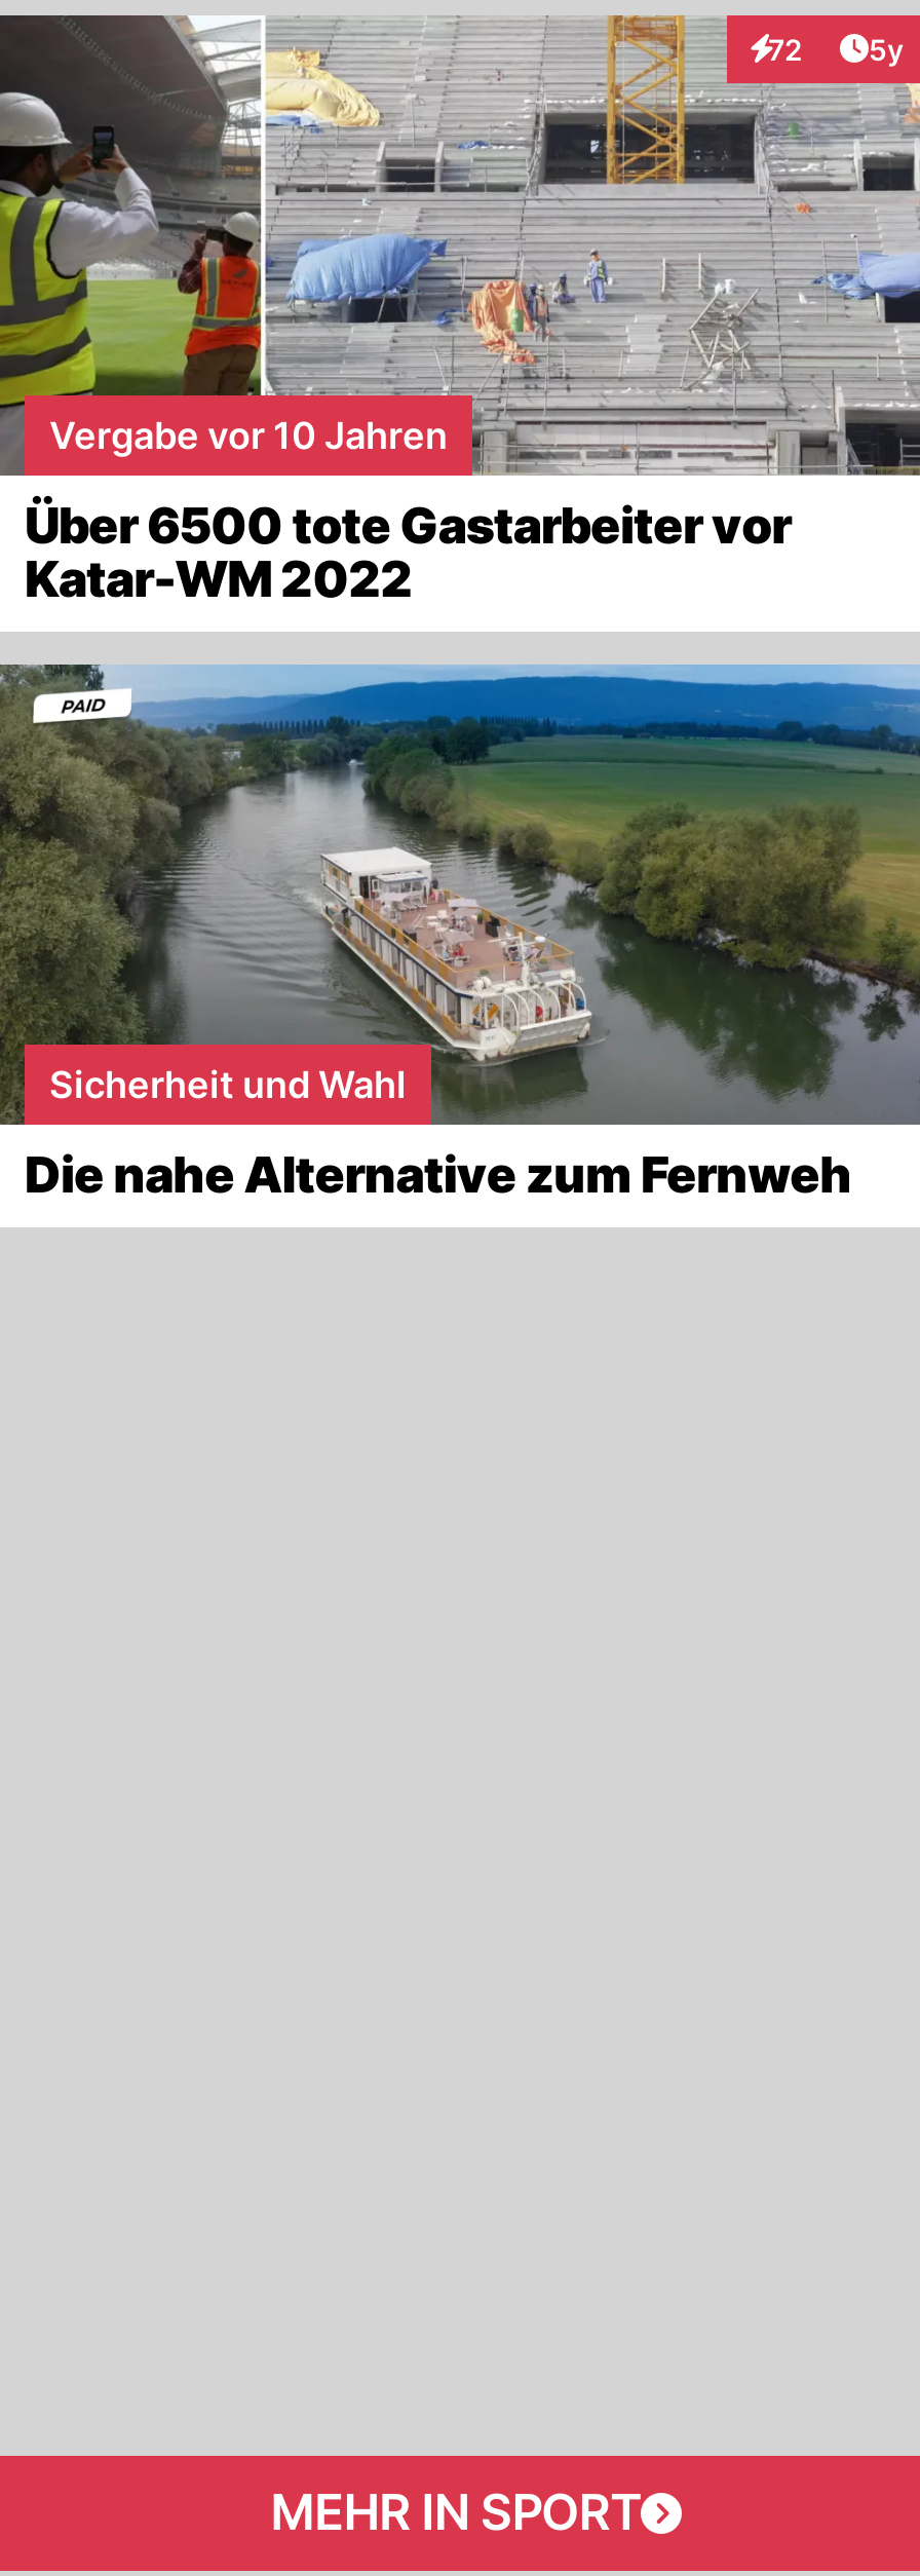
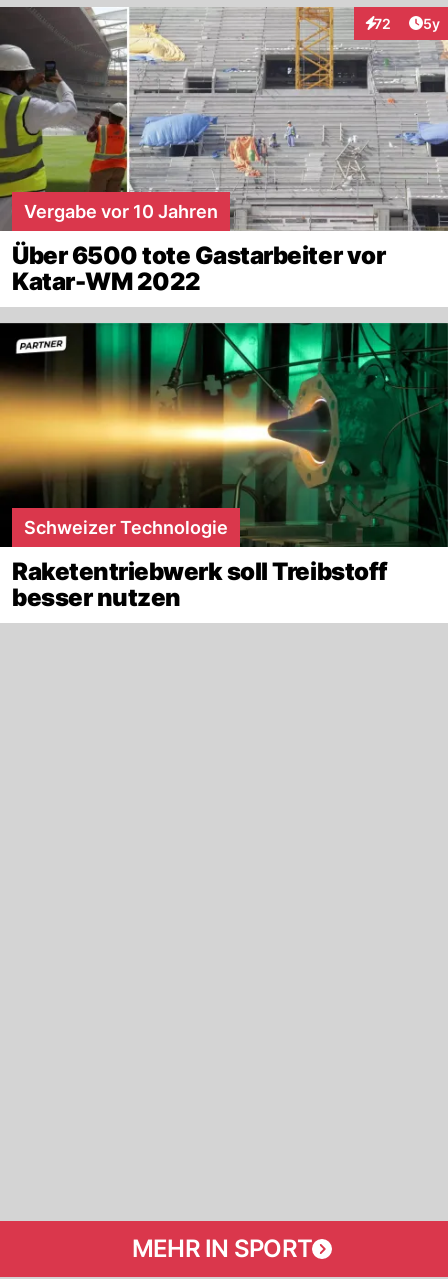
- [image]
- Sicherheit und Wahl
+ [image]
+ Schweizer Technologie

- Die nahe Alternative zum Fernweh
+ Raketentriebwerk soll Treibstoff
+ besser nutzen
